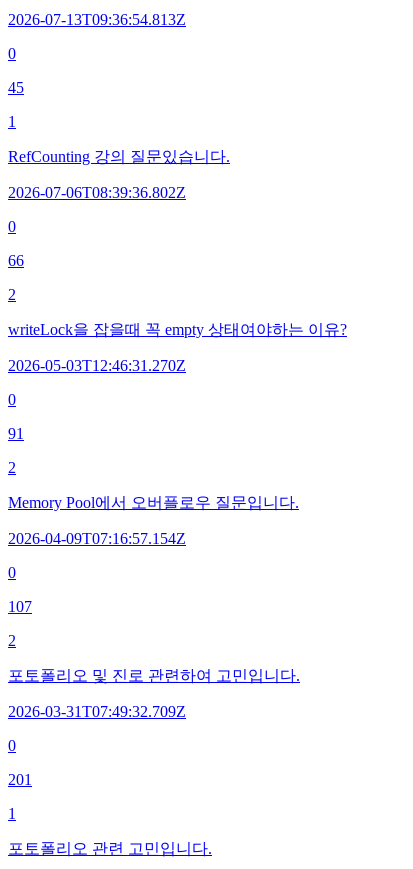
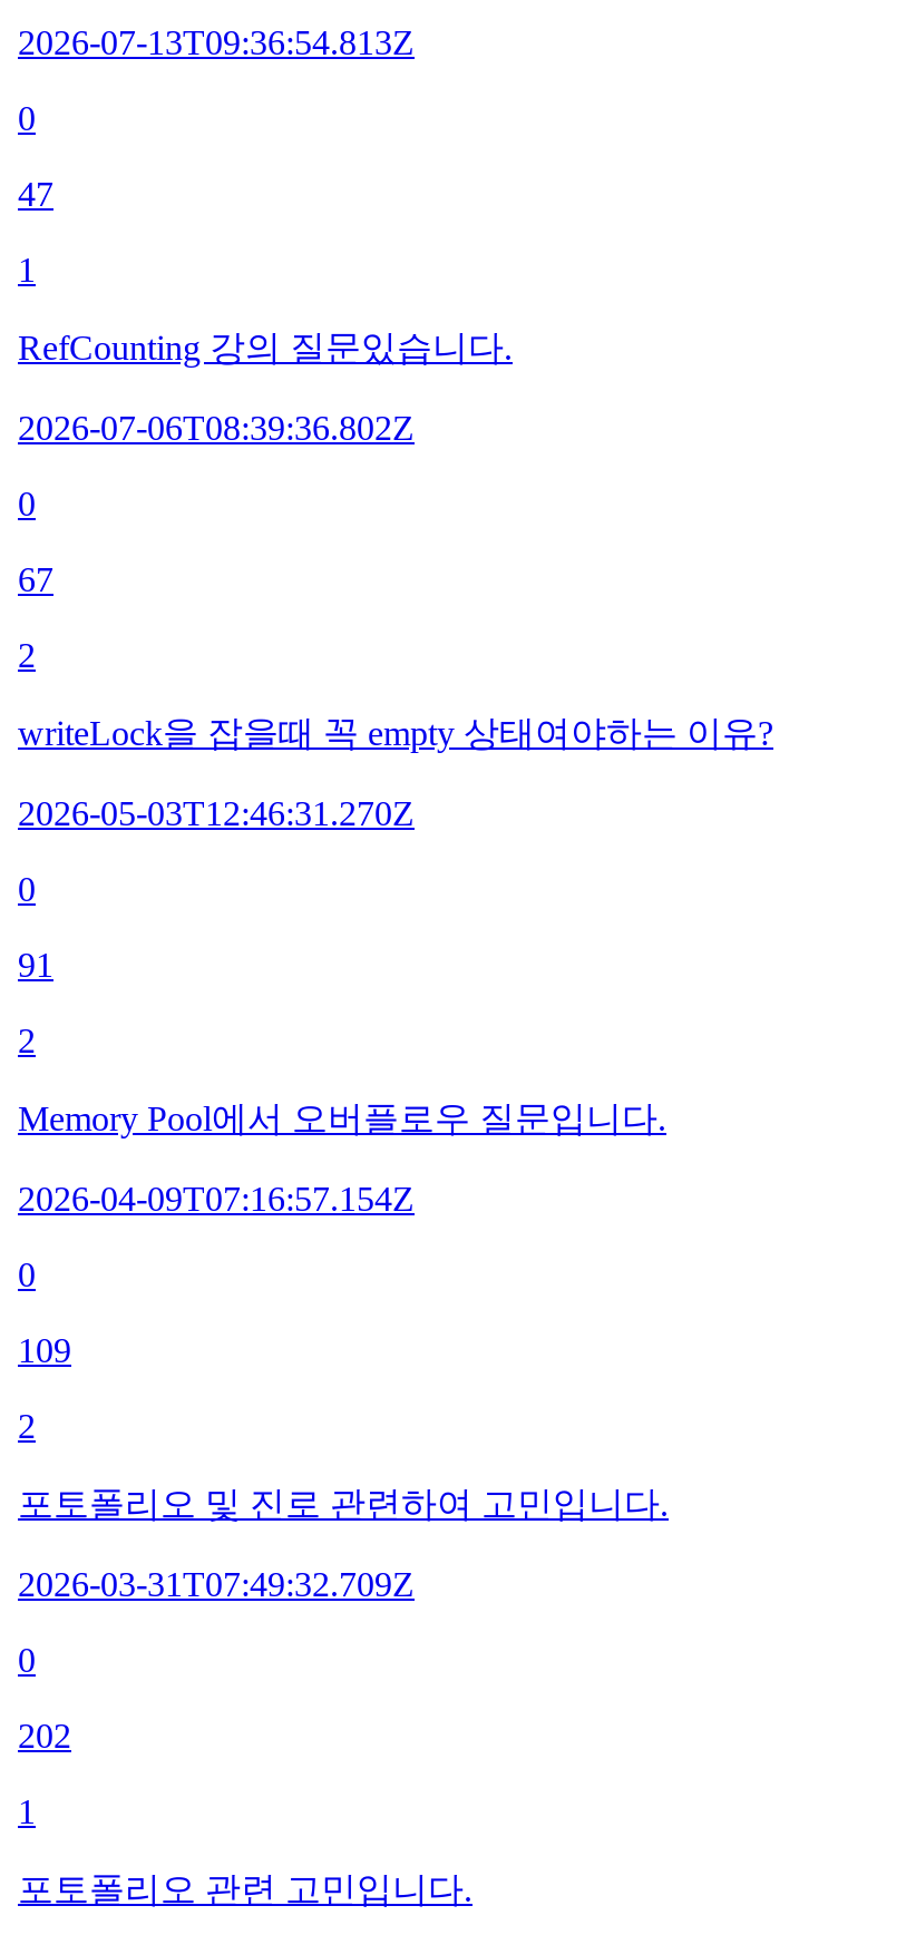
- 45
+ 47

- 66
+ 67

- 107
+ 109

- 201
+ 202
